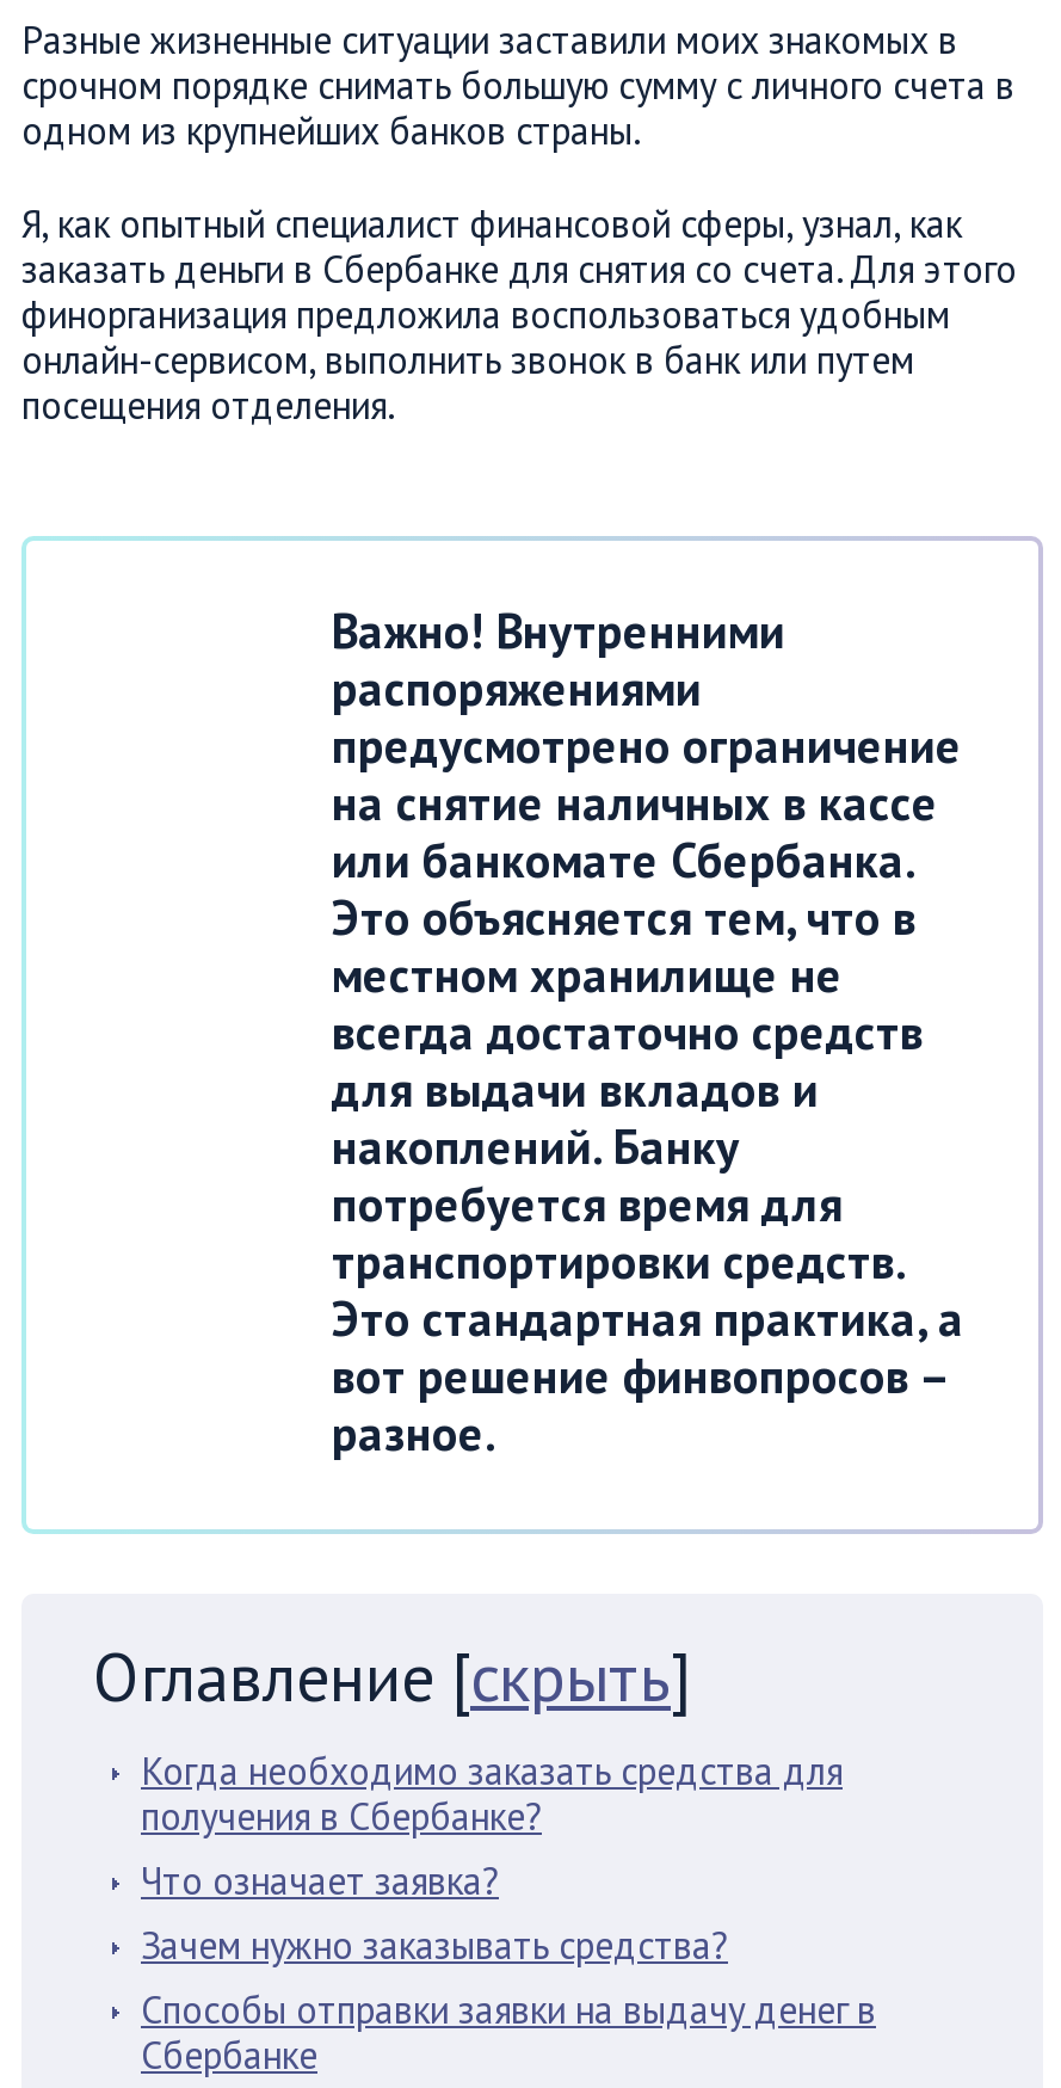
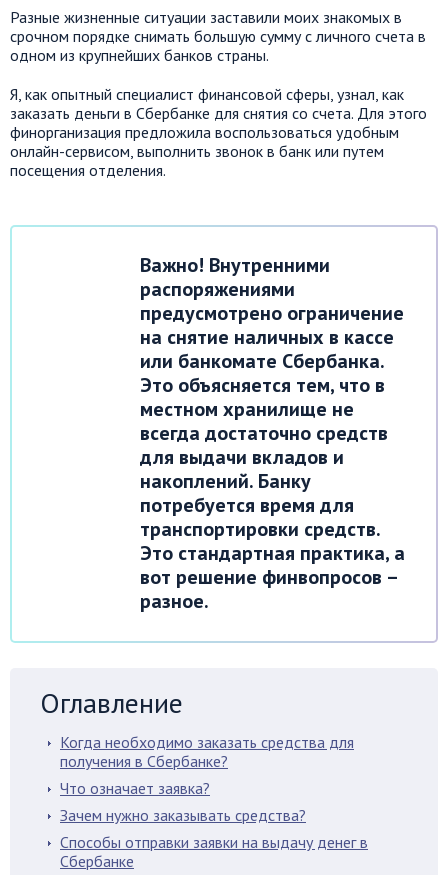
- Оглавление [скрыть]
+ Оглавление
